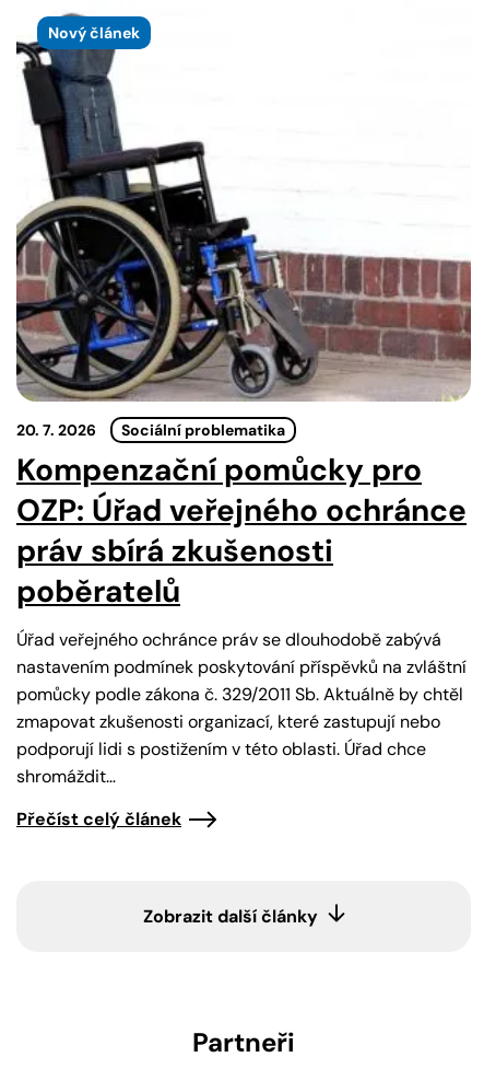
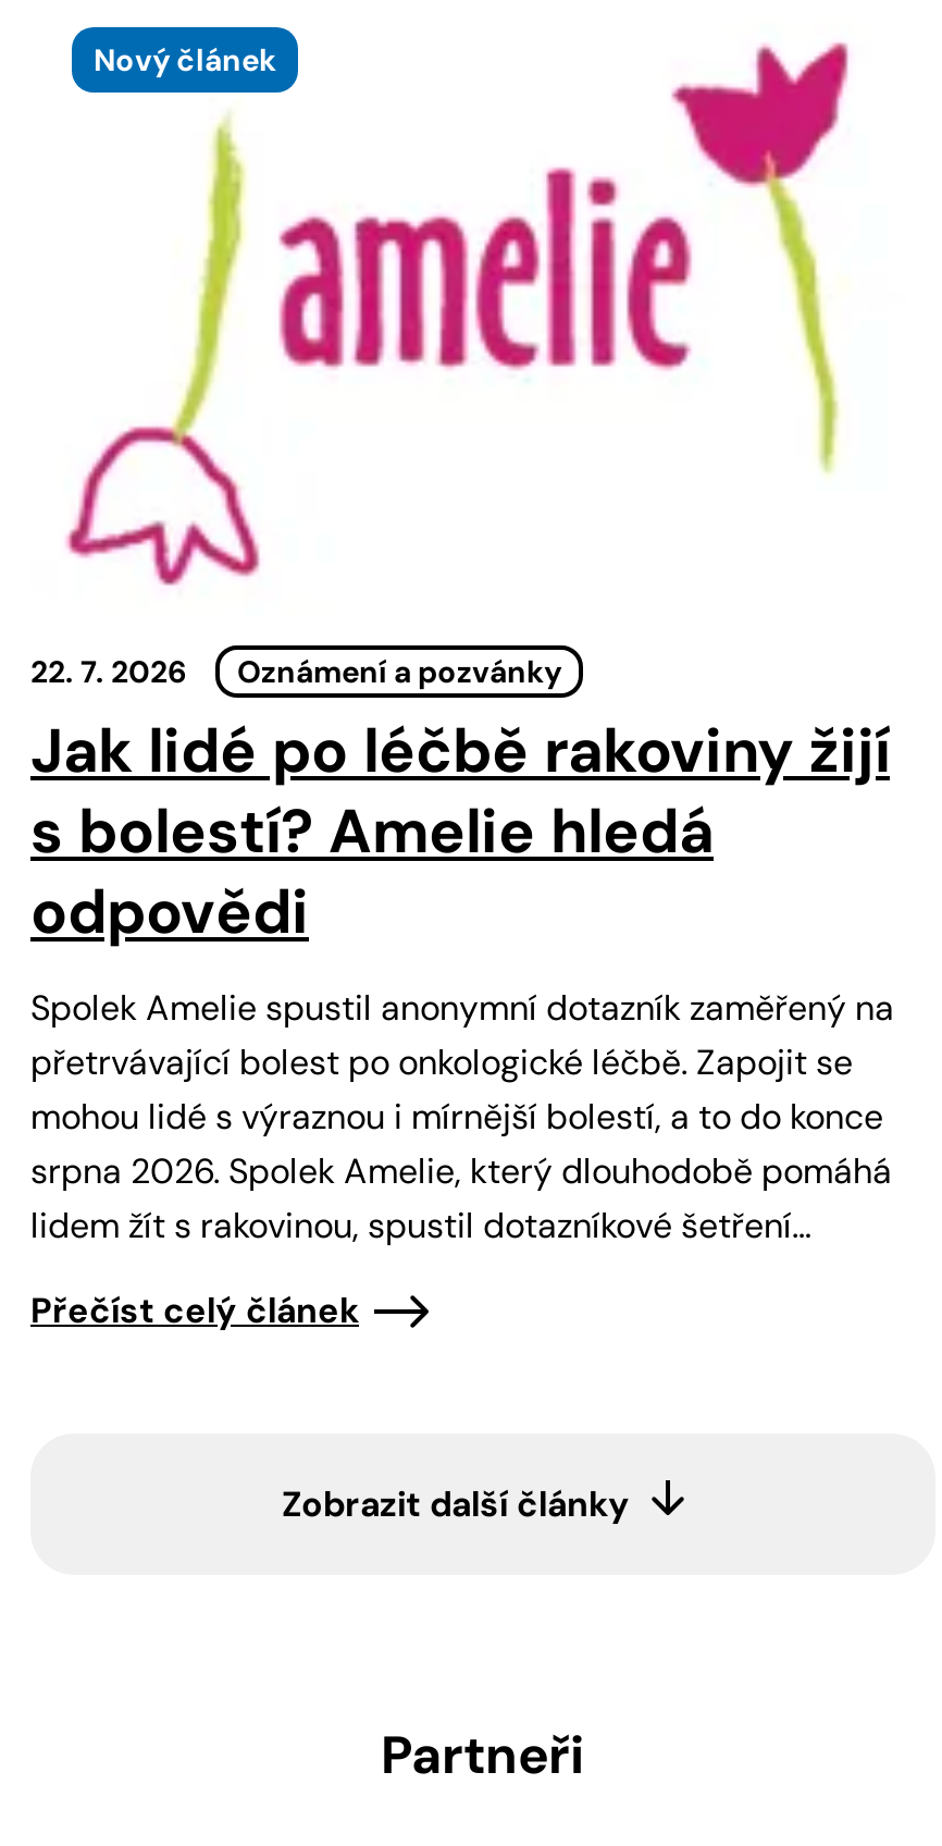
- [image]
+ [image]

- 20. 7. 2026
- Sociální problematika
- Kompenzační pomůcky pro
- OZP: Úřad veřejného ochránce
- práv sbírá zkušenosti
- poběratelů
- Úřad veřejného ochránce práv se dlouhodobě zabývá
- nastavením podmínek poskytování příspěvků na zvláštní
- pomůcky podle zákona č. 329/2011 Sb. Aktuálně by chtěl
- zmapovat zkušenosti organizací, které zastupují nebo
- podporují lidi s postižením v této oblasti. Úřad chce
- shromáždit…
+ 22. 7. 2026
+ Oznámení a pozvánky
+ Jak lidé po léčbě rakoviny žijí
+ s bolestí? Amelie hledá
+ odpovědi
+ Spolek Amelie spustil anonymní dotazník zaměřený na
+ přetrvávající bolest po onkologické léčbě. Zapojit se
+ mohou lidé s výraznou i mírnější bolestí, a to do konce
+ srpna 2026. Spolek Amelie, který dlouhodobě pomáhá
+ lidem žít s rakovinou, spustil dotazníkové šetření…
